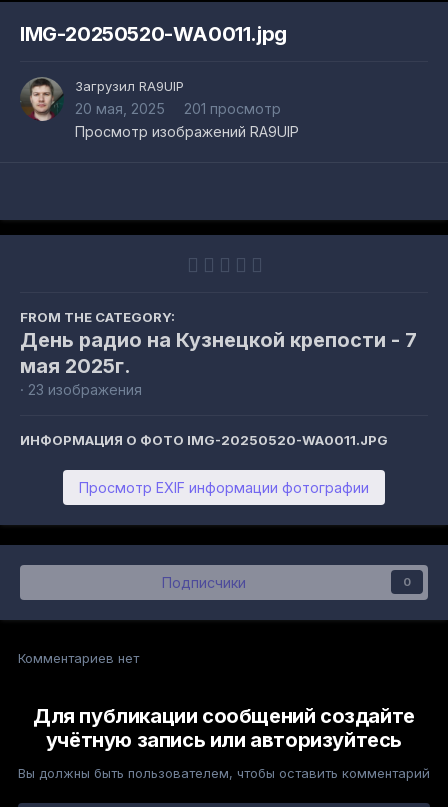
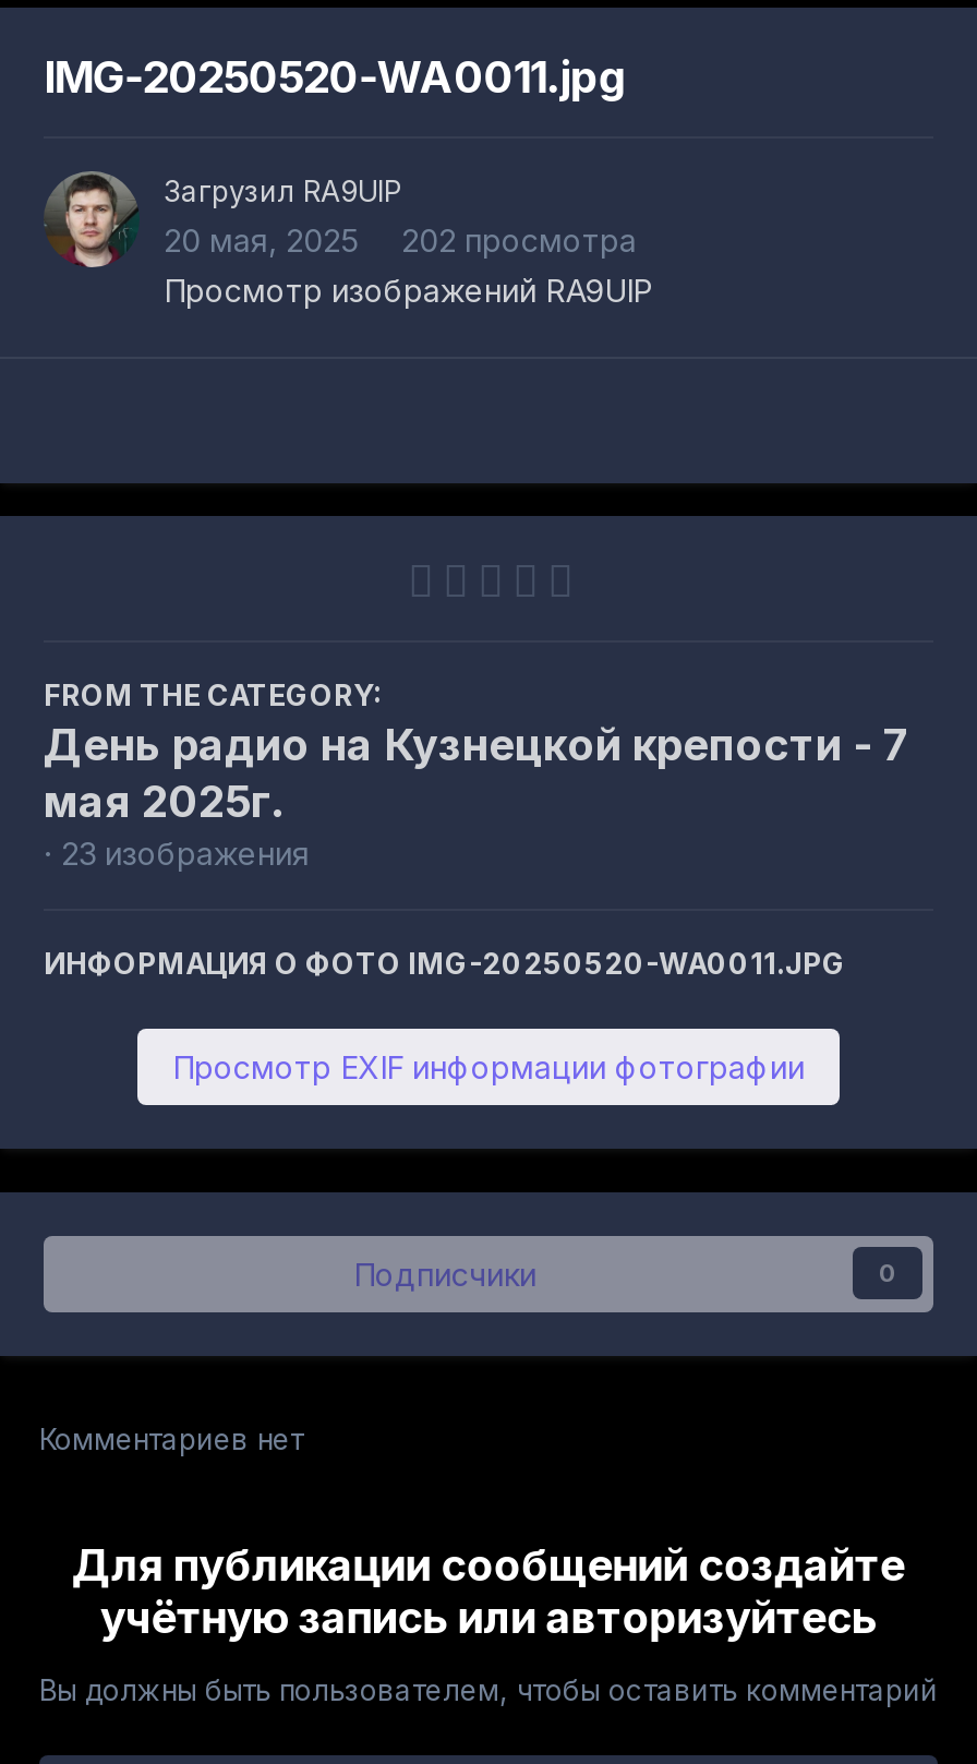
- 20 мая, 2025 201 просмотр
+ 20 мая, 2025 202 просмотра
